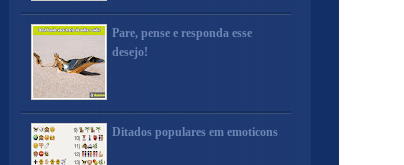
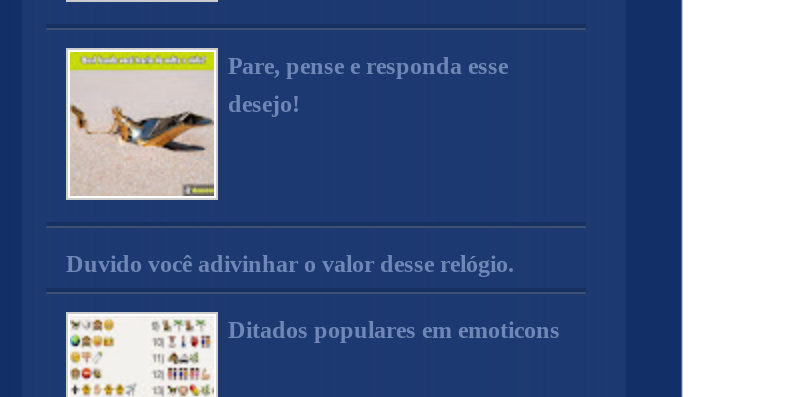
+ Duvido você adivinhar o valor desse relógio.
